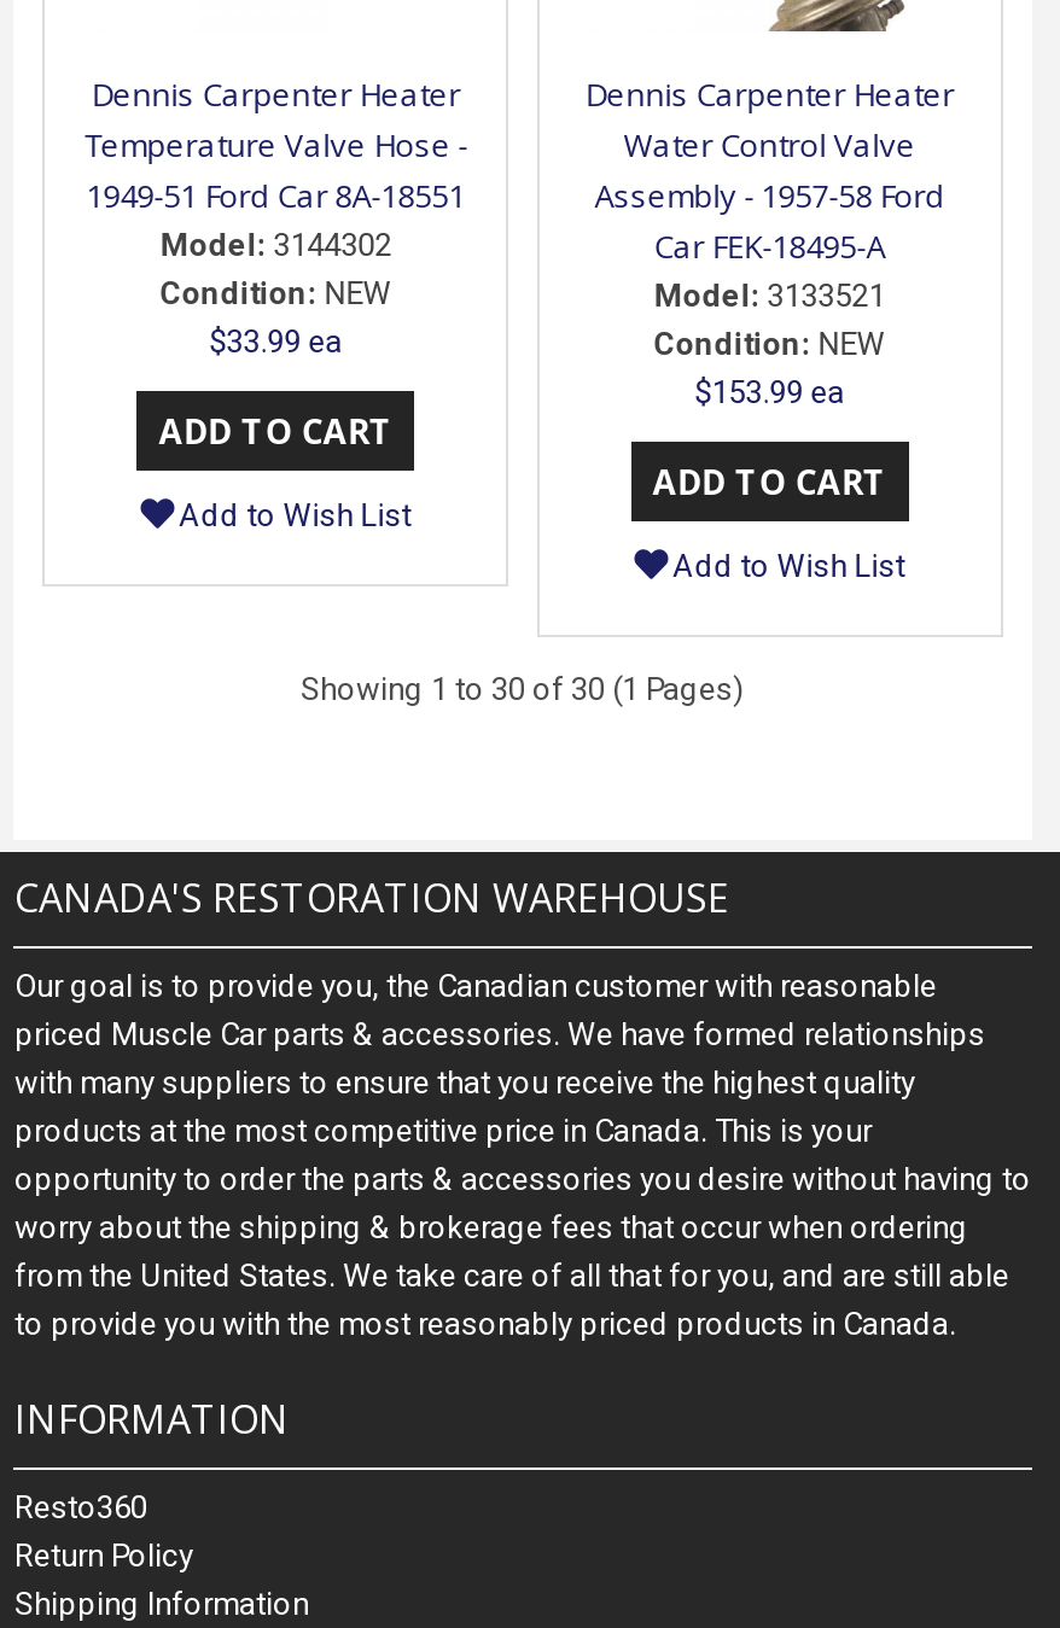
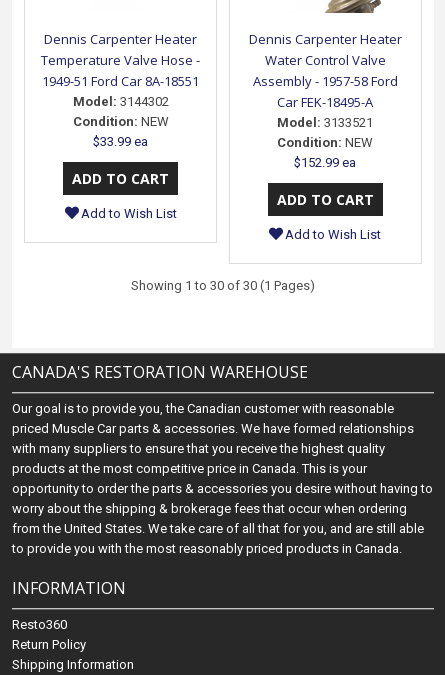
- $153.99 ea
+ $152.99 ea
